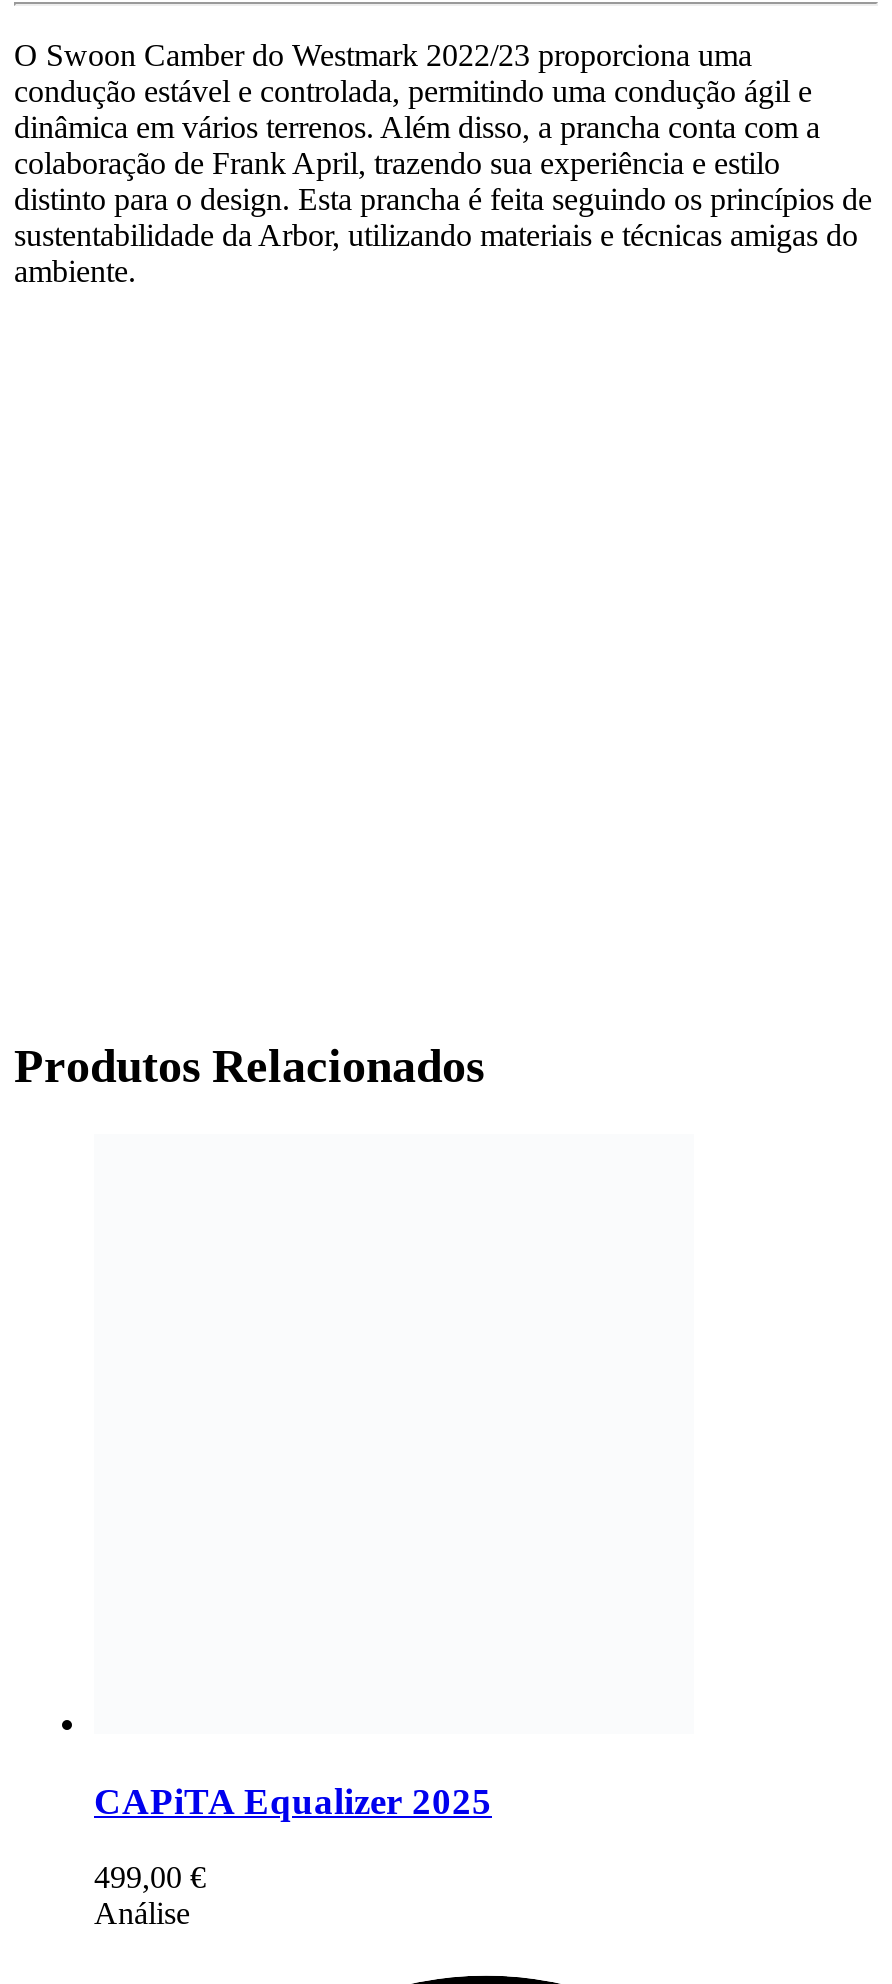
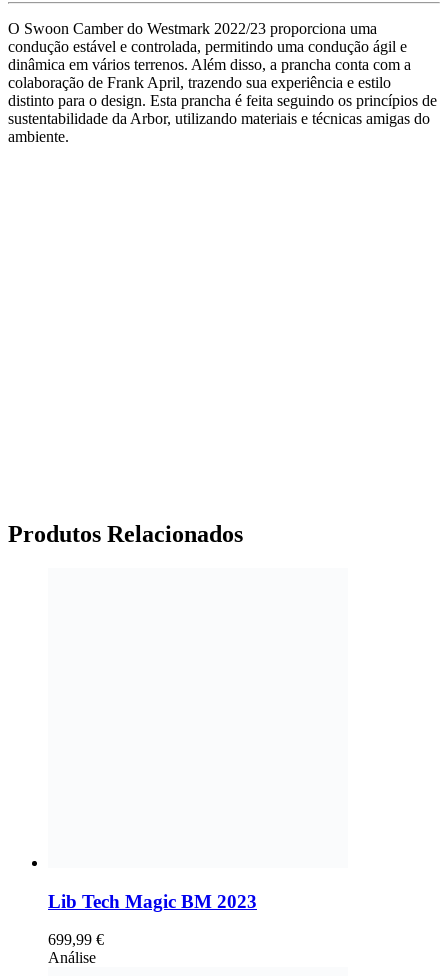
- CAPiTA Equalizer 2025
+ Lib Tech Magic BM 2023

- 499,00 €
+ 699,99 €
